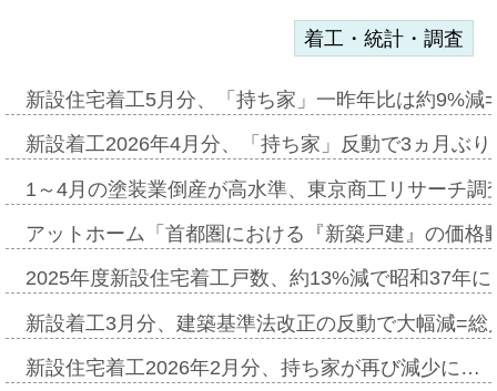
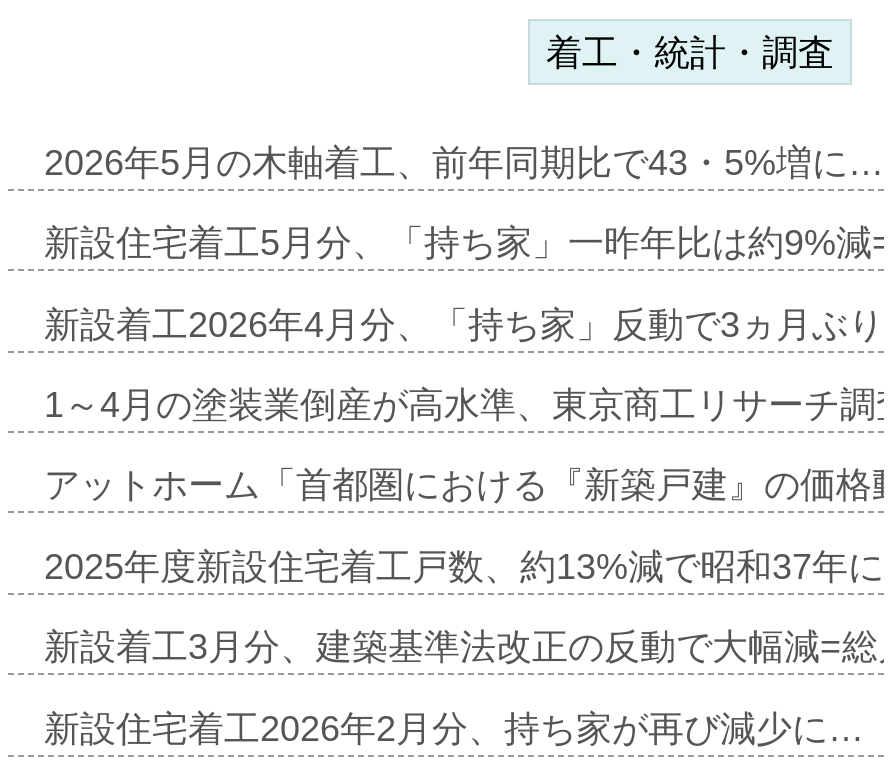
+ 2026年5月の木軸着工、前年同期比で43・5%増に…
